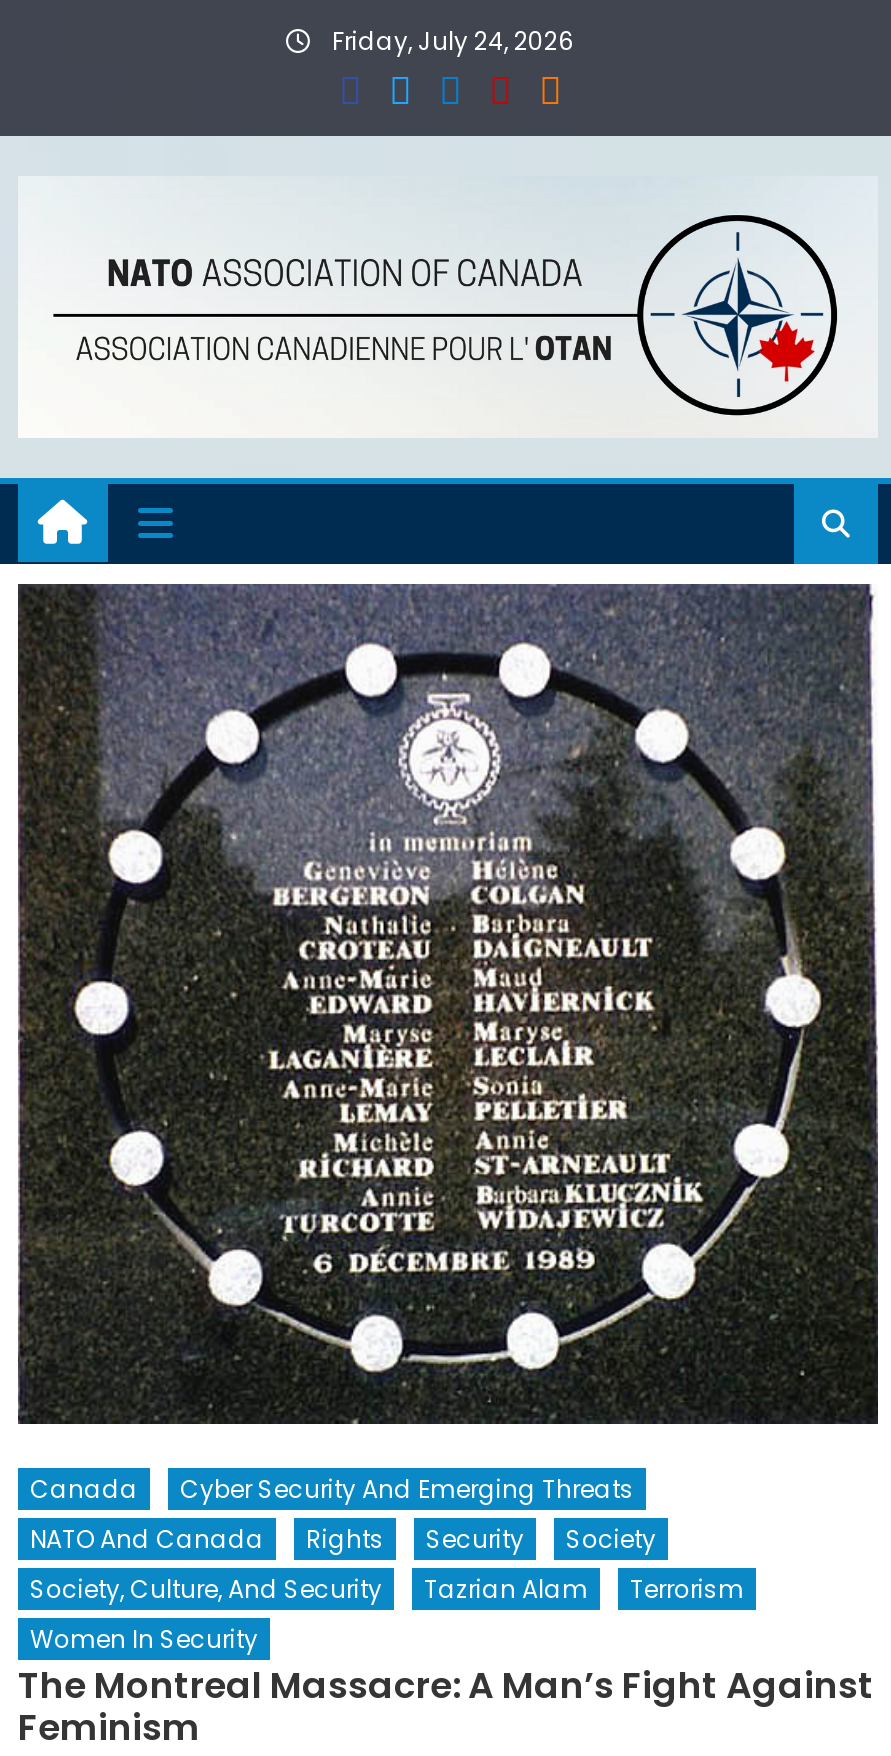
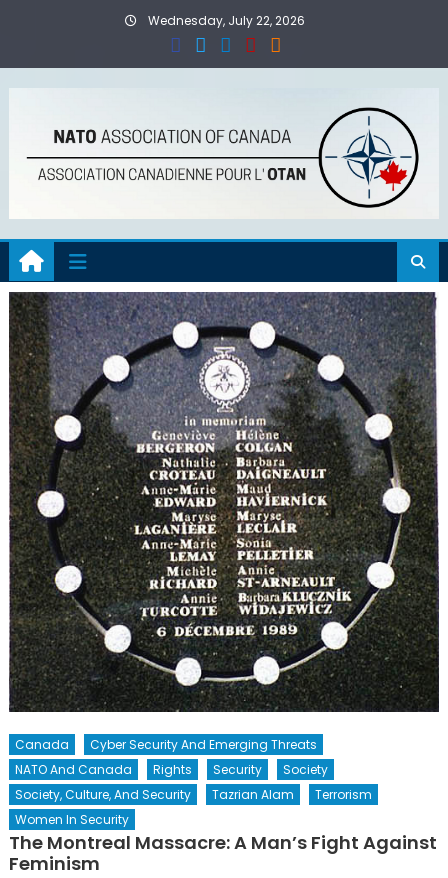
- Friday, July 24, 2026
+ Wednesday, July 22, 2026
